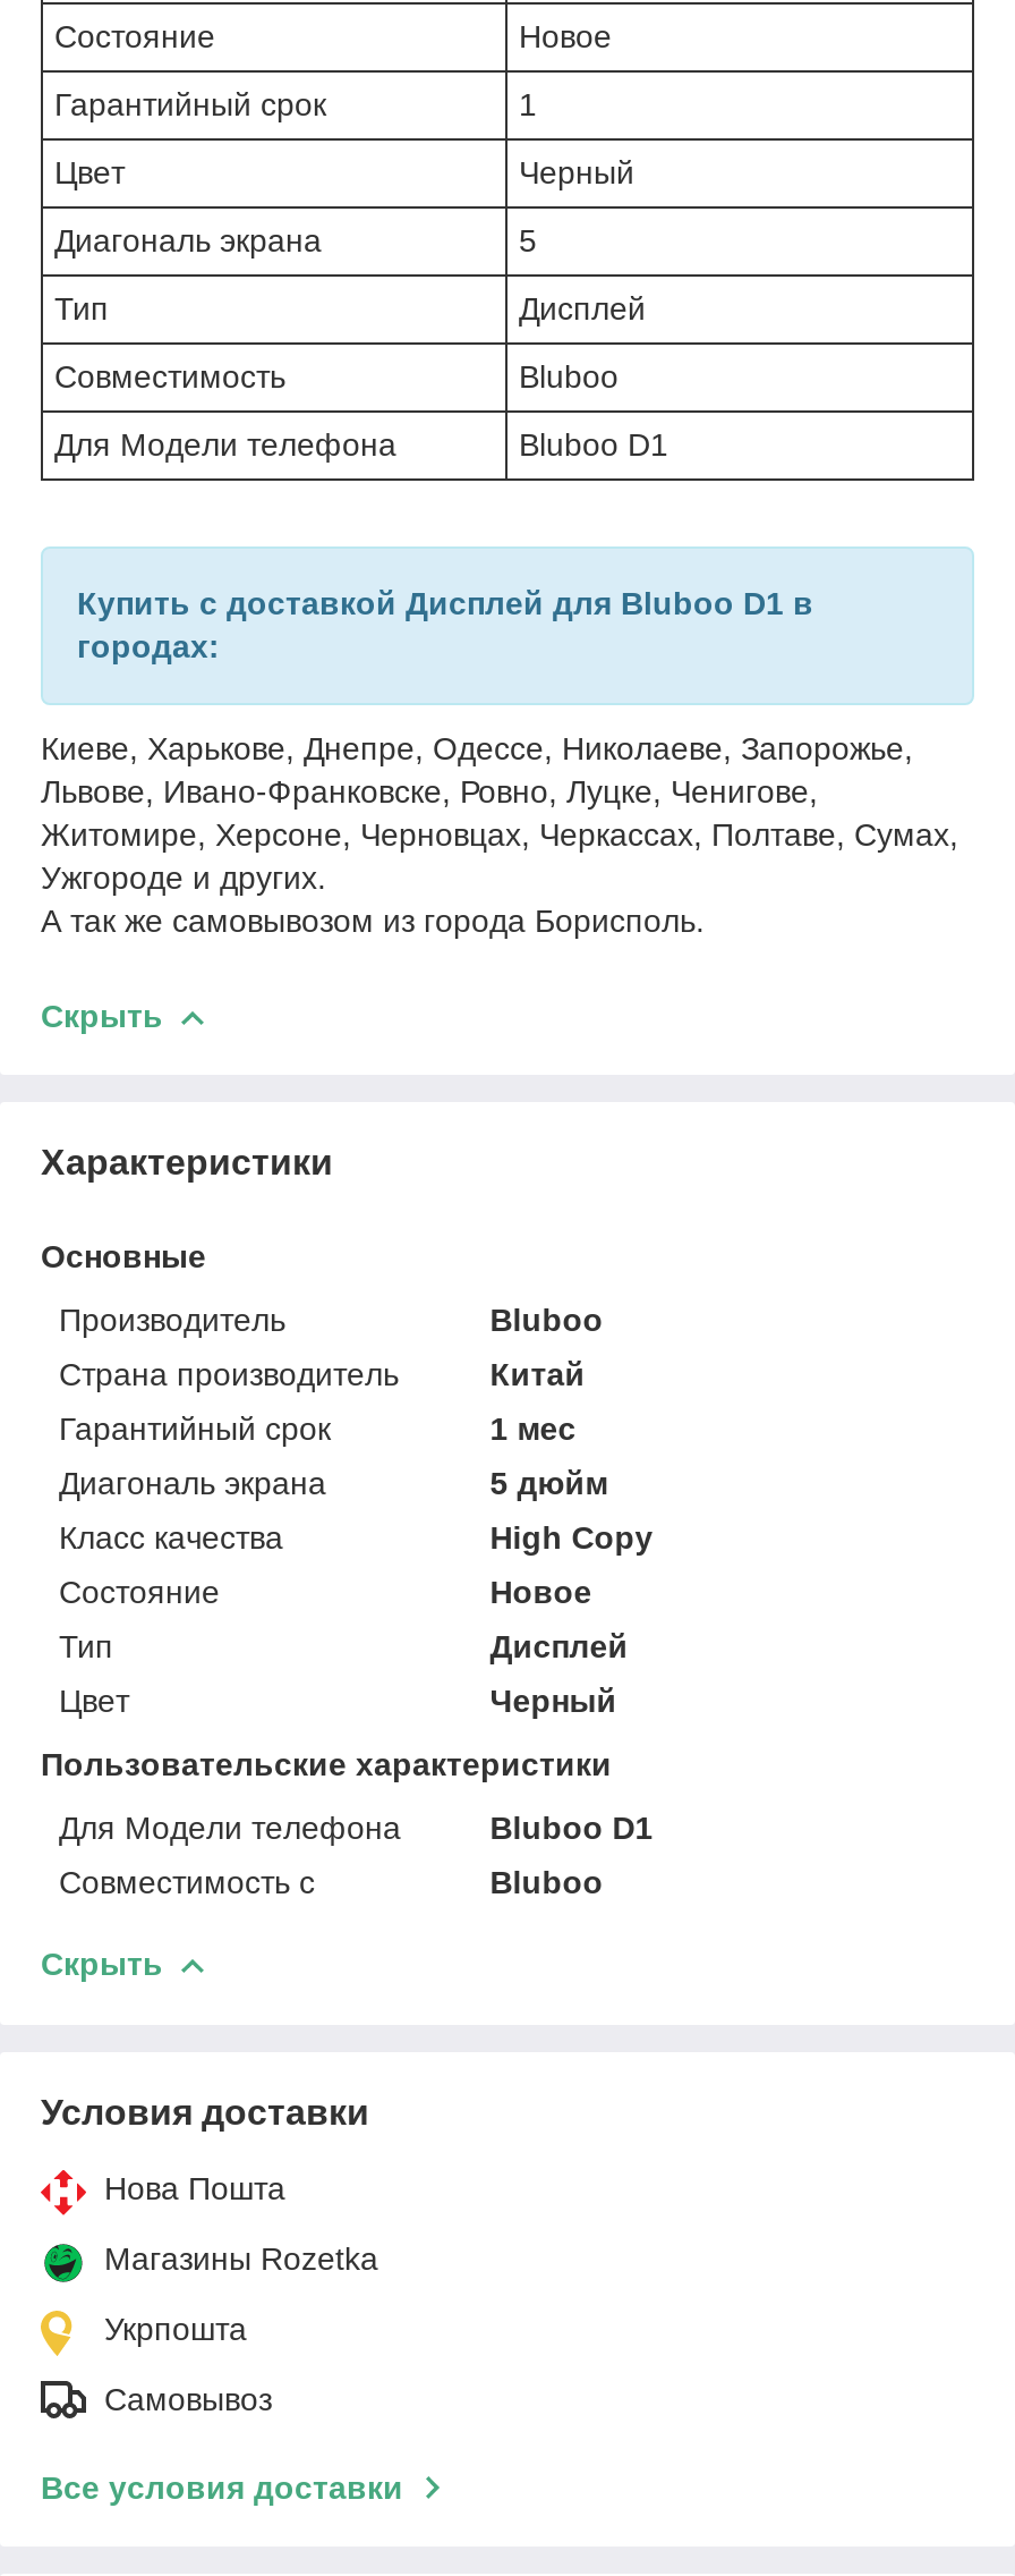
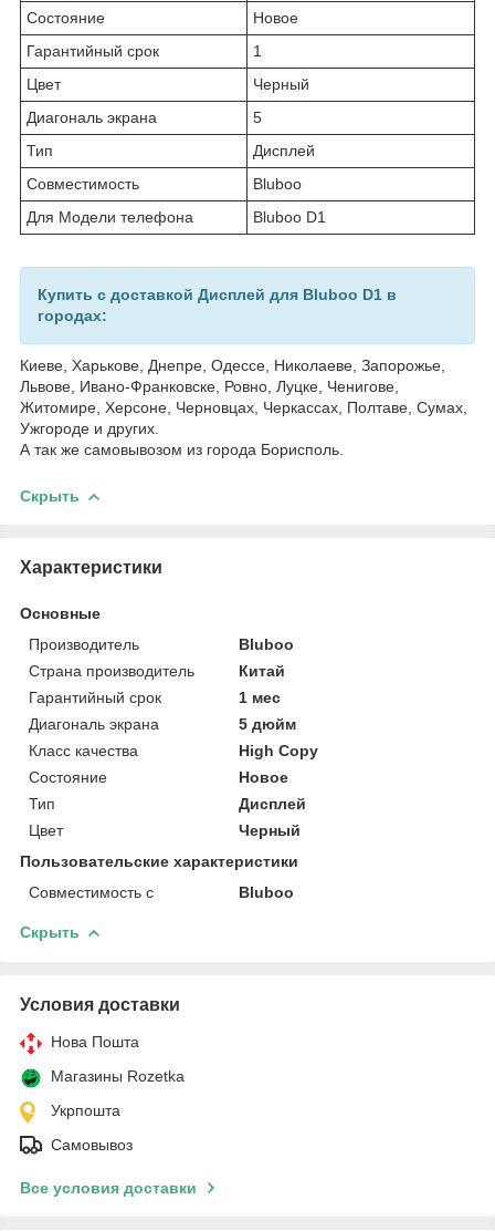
- Для Модели телефона
- Bluboo D1
